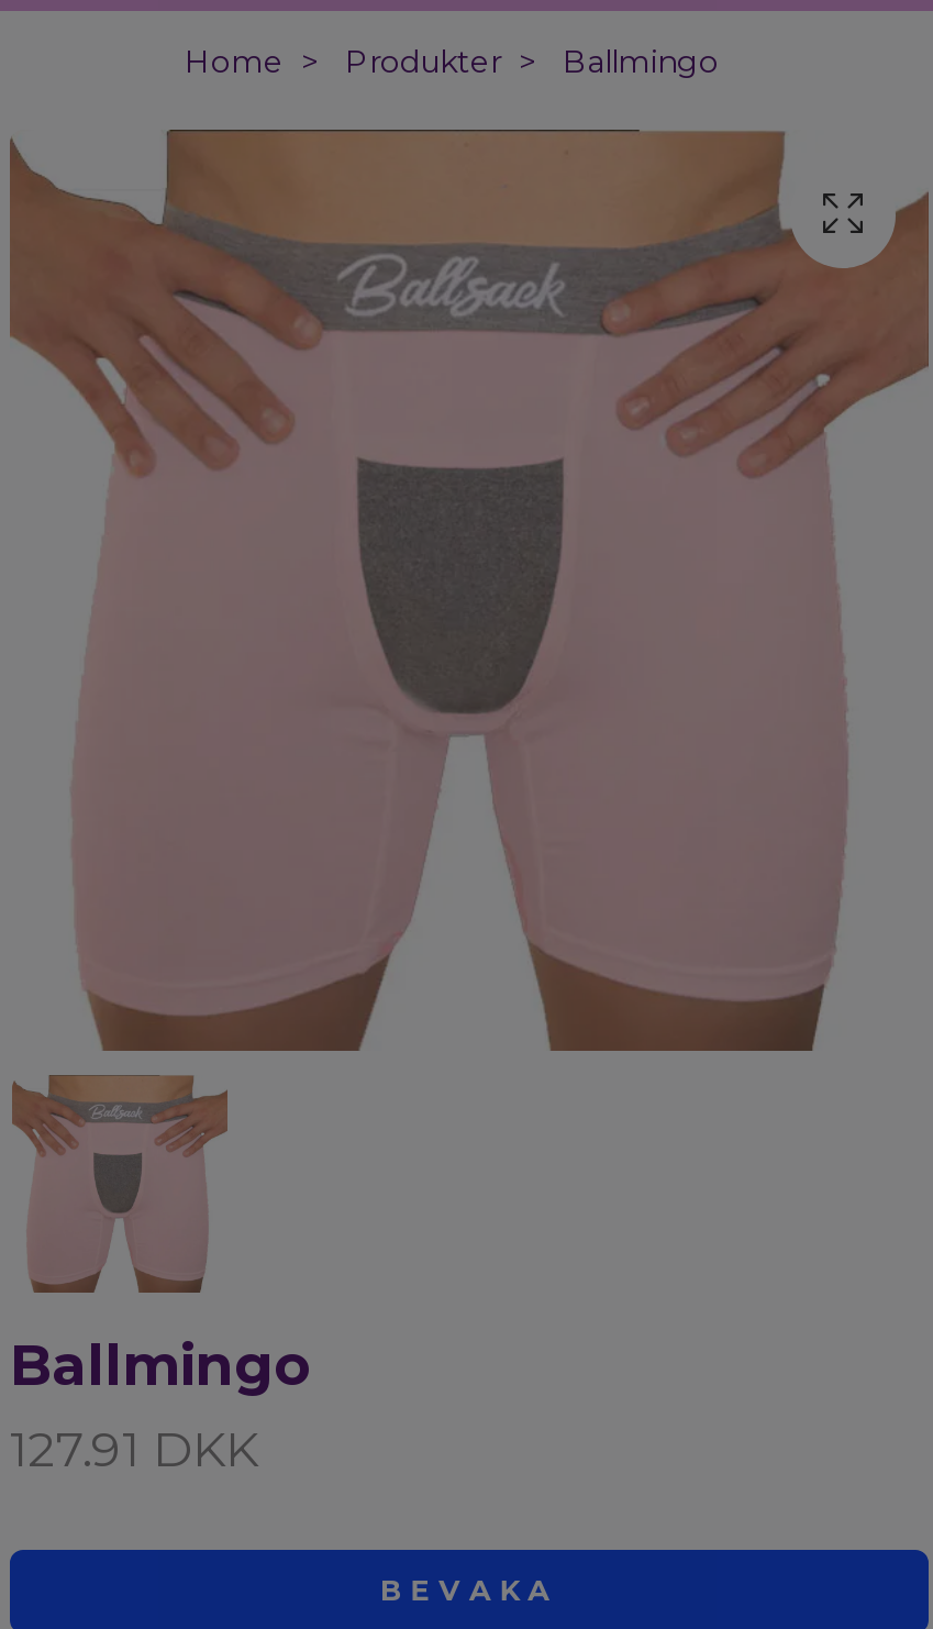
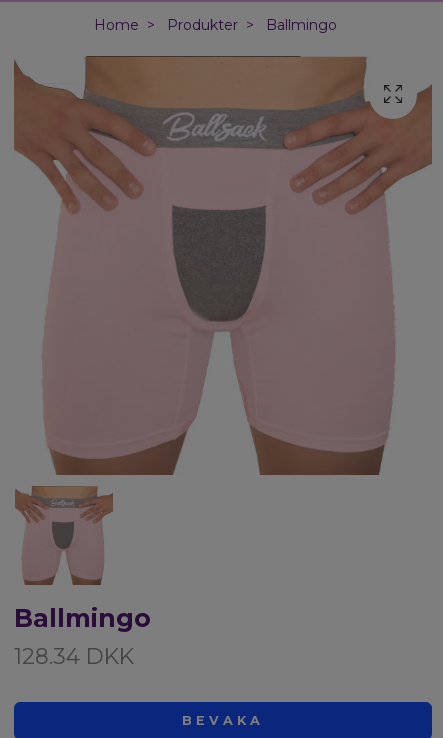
- 127.91 DKK
+ 128.34 DKK
